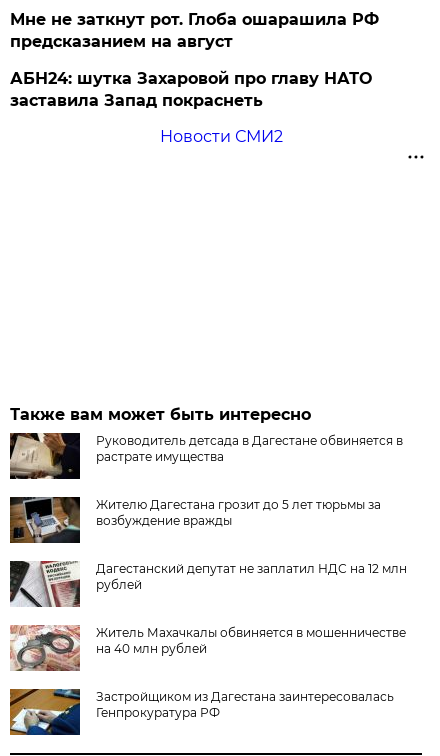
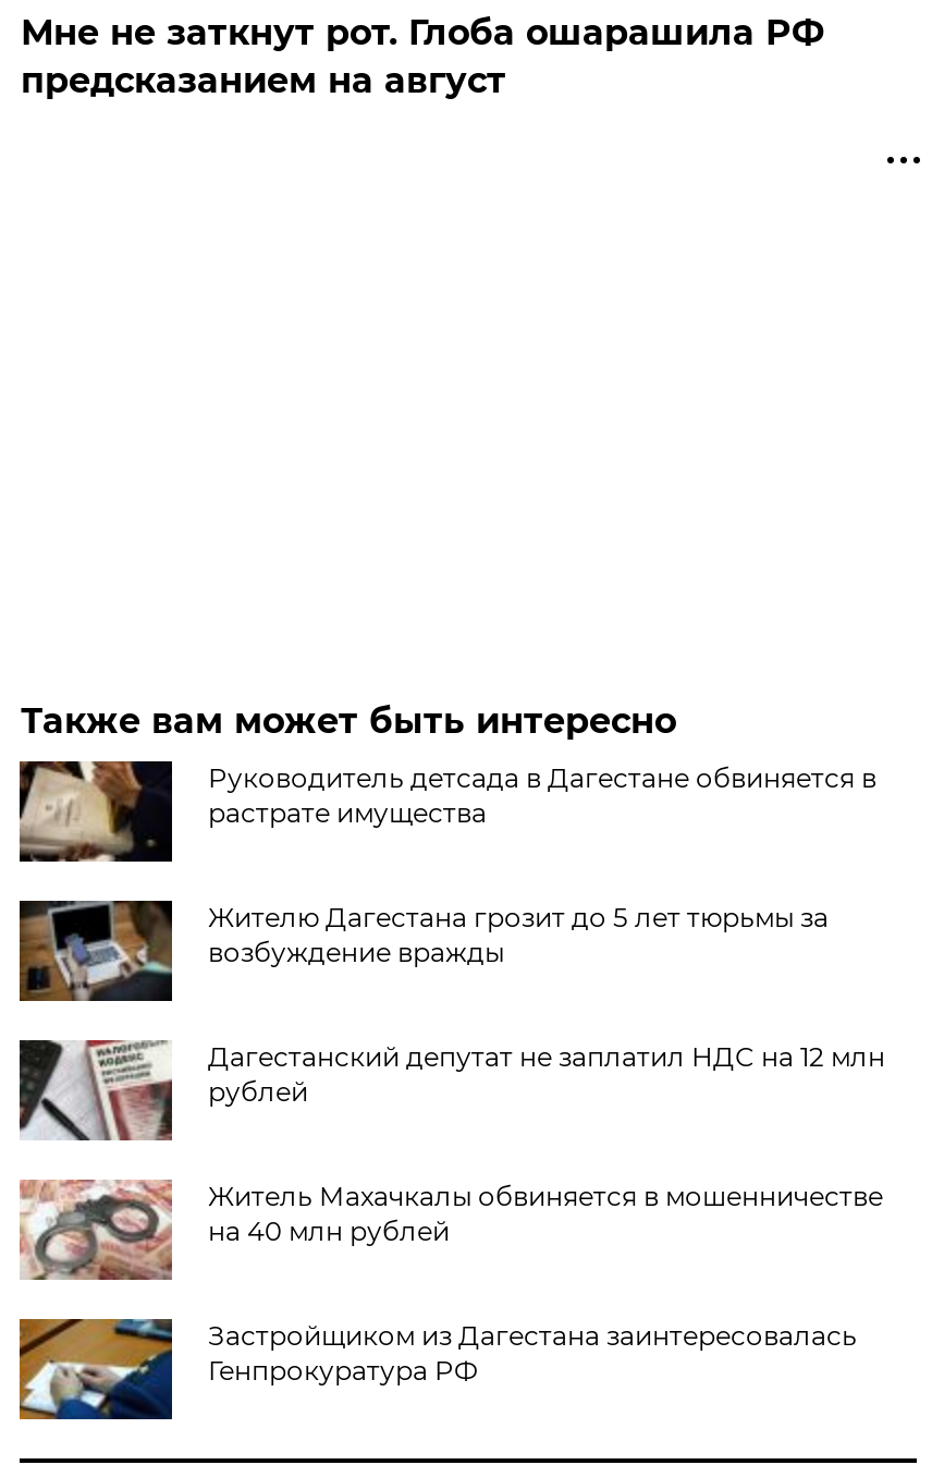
- АБН24: шутка Захаровой про главу НАТО
- заставила Запад покраснеть
- Новости СМИ2
